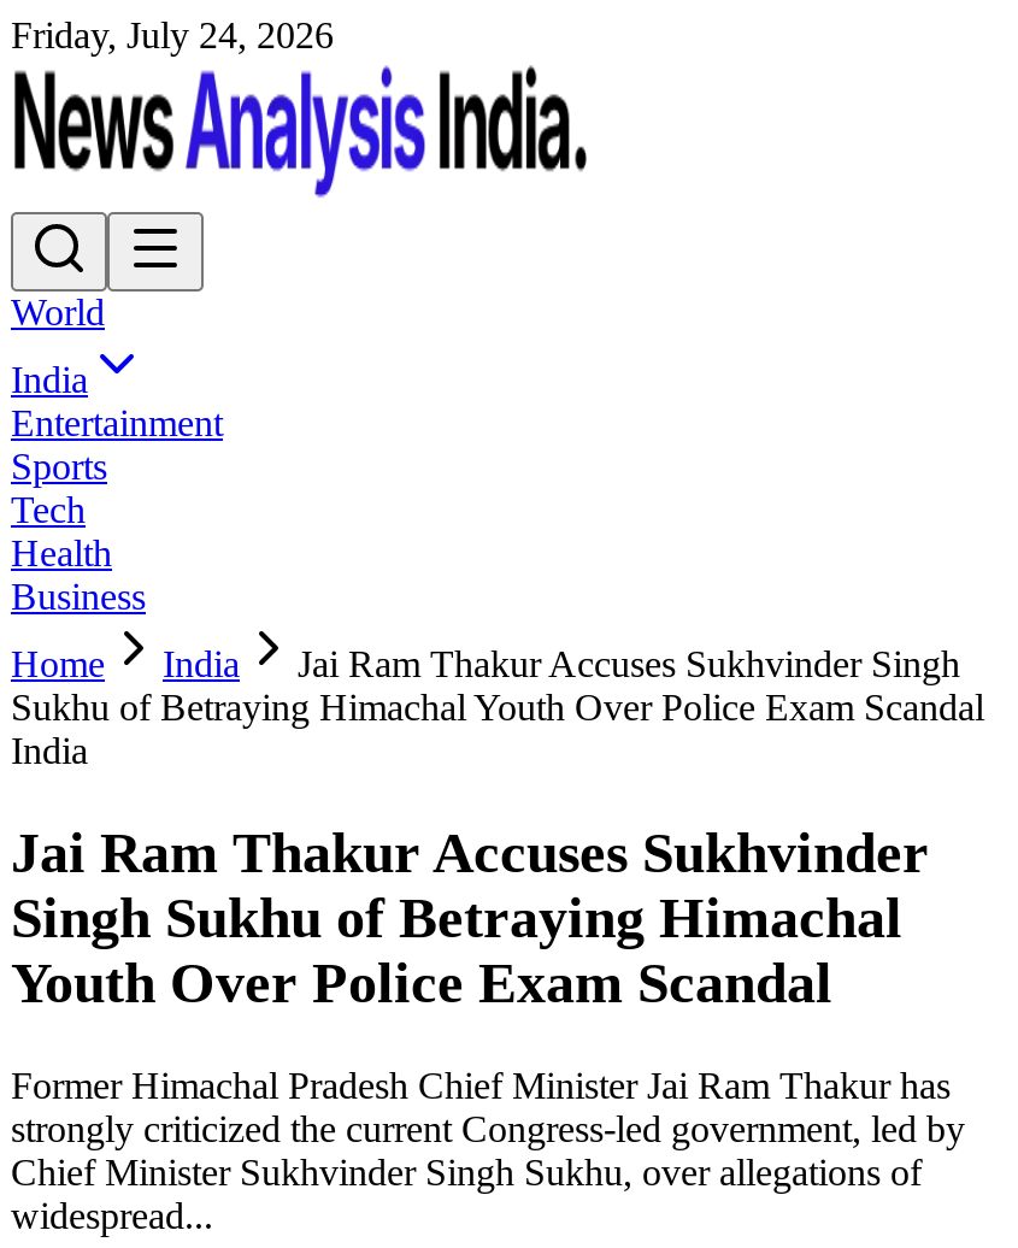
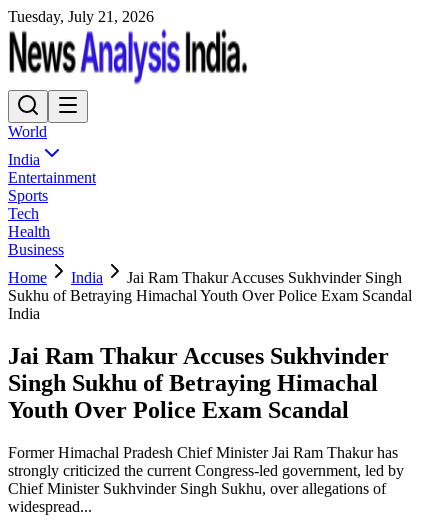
- Friday, July 24, 2026
+ Tuesday, July 21, 2026
